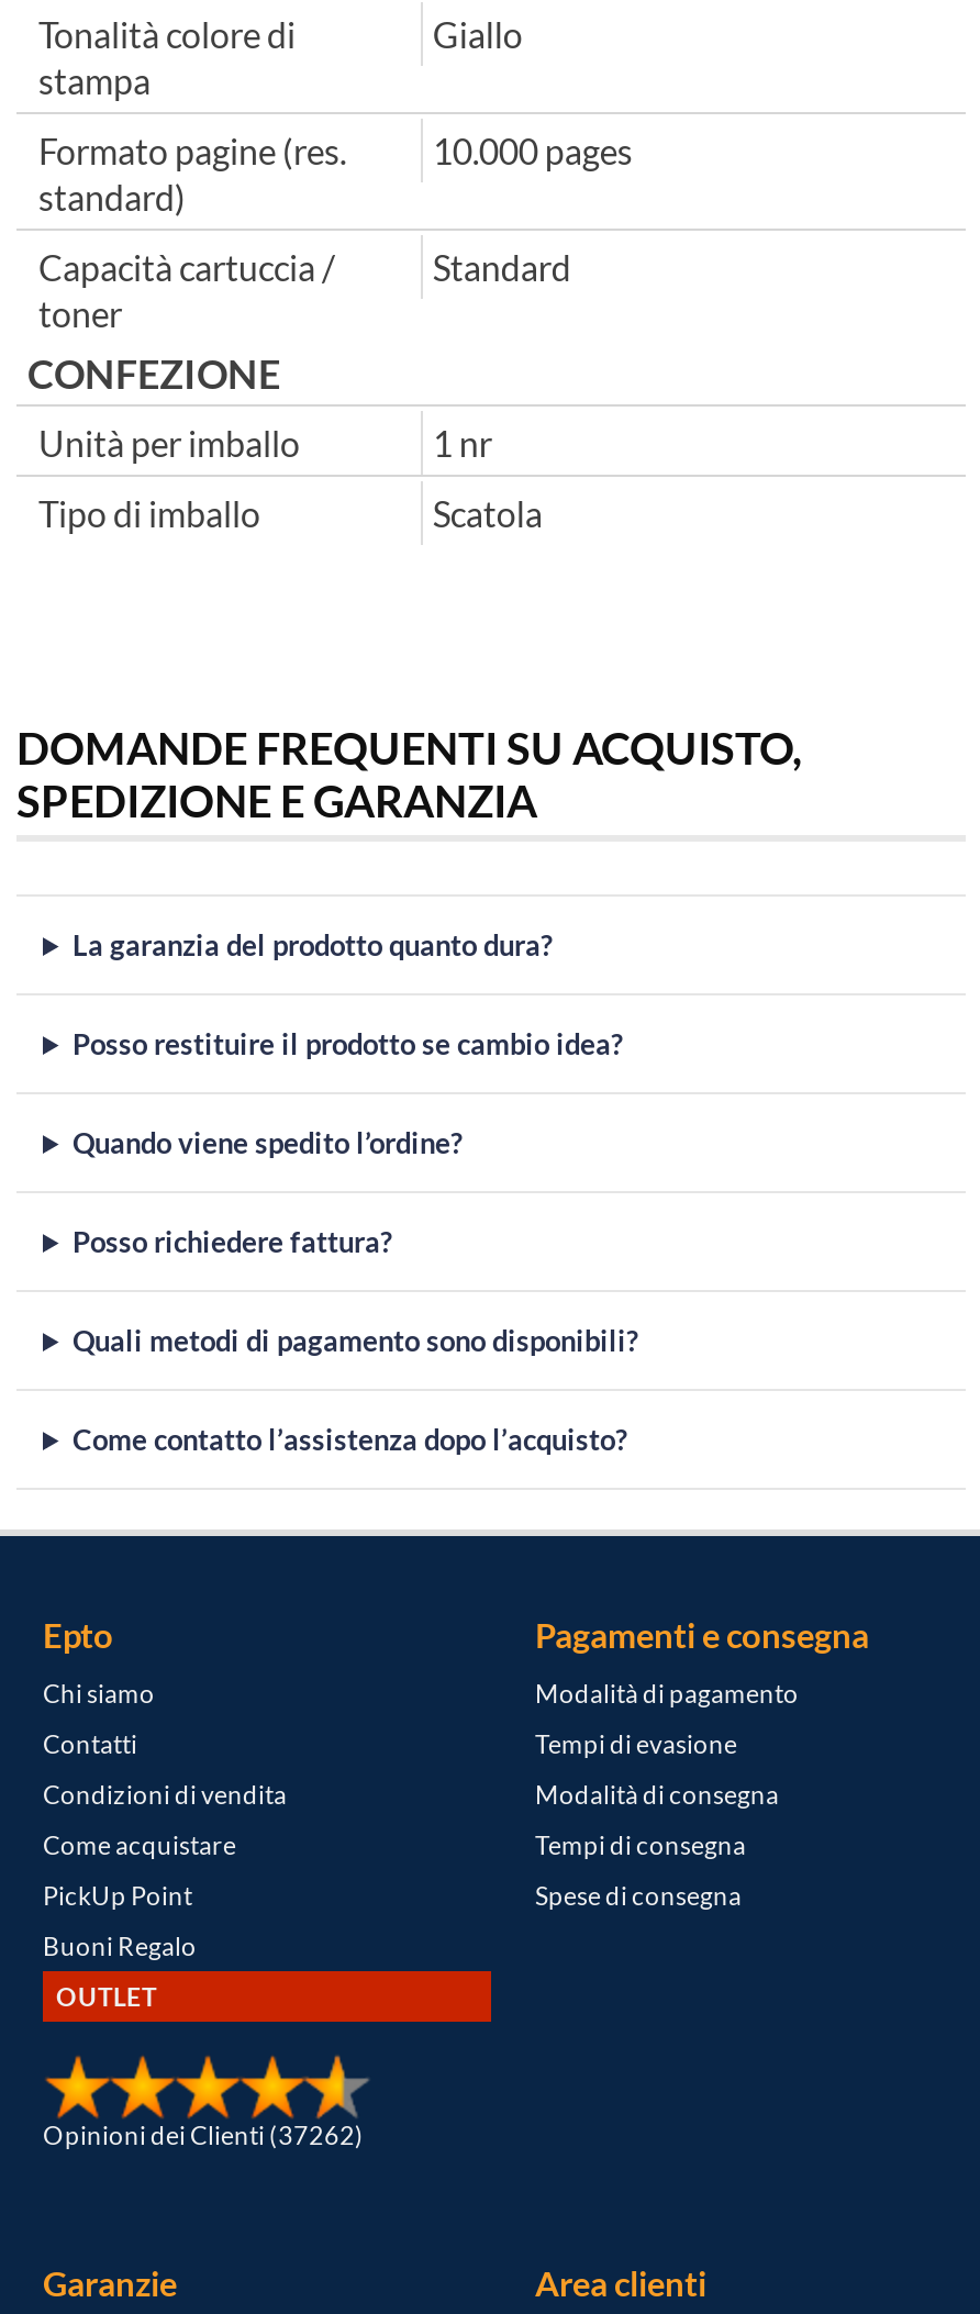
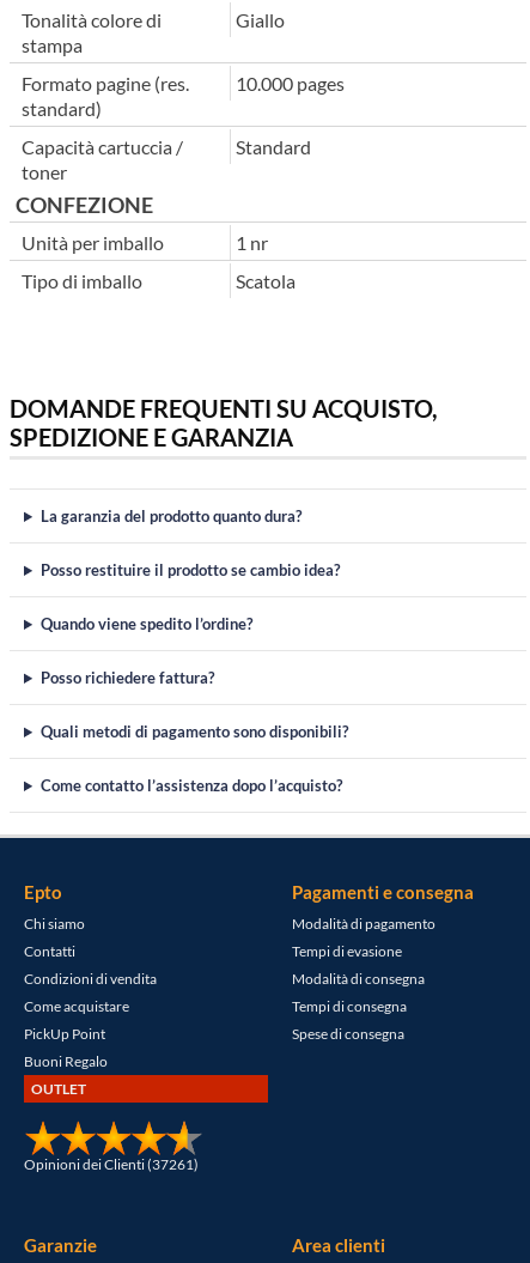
- Opinioni dei Clienti (37262)
+ Opinioni dei Clienti (37261)
